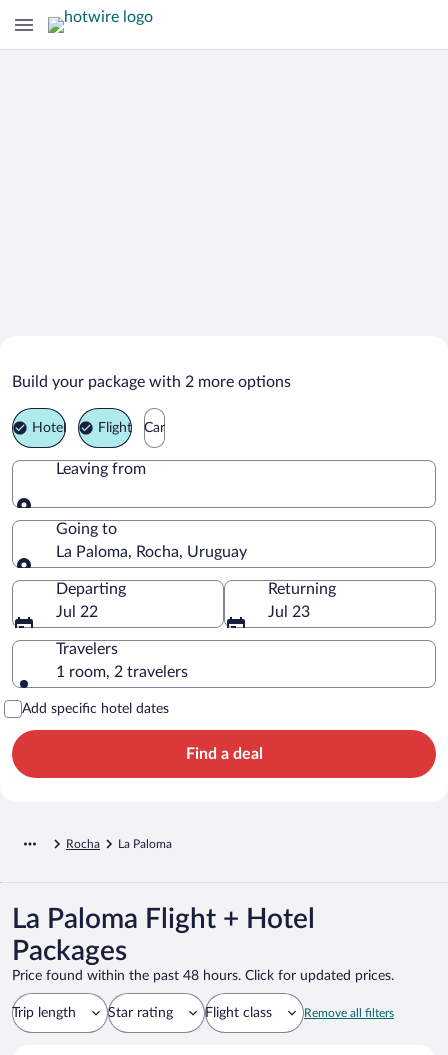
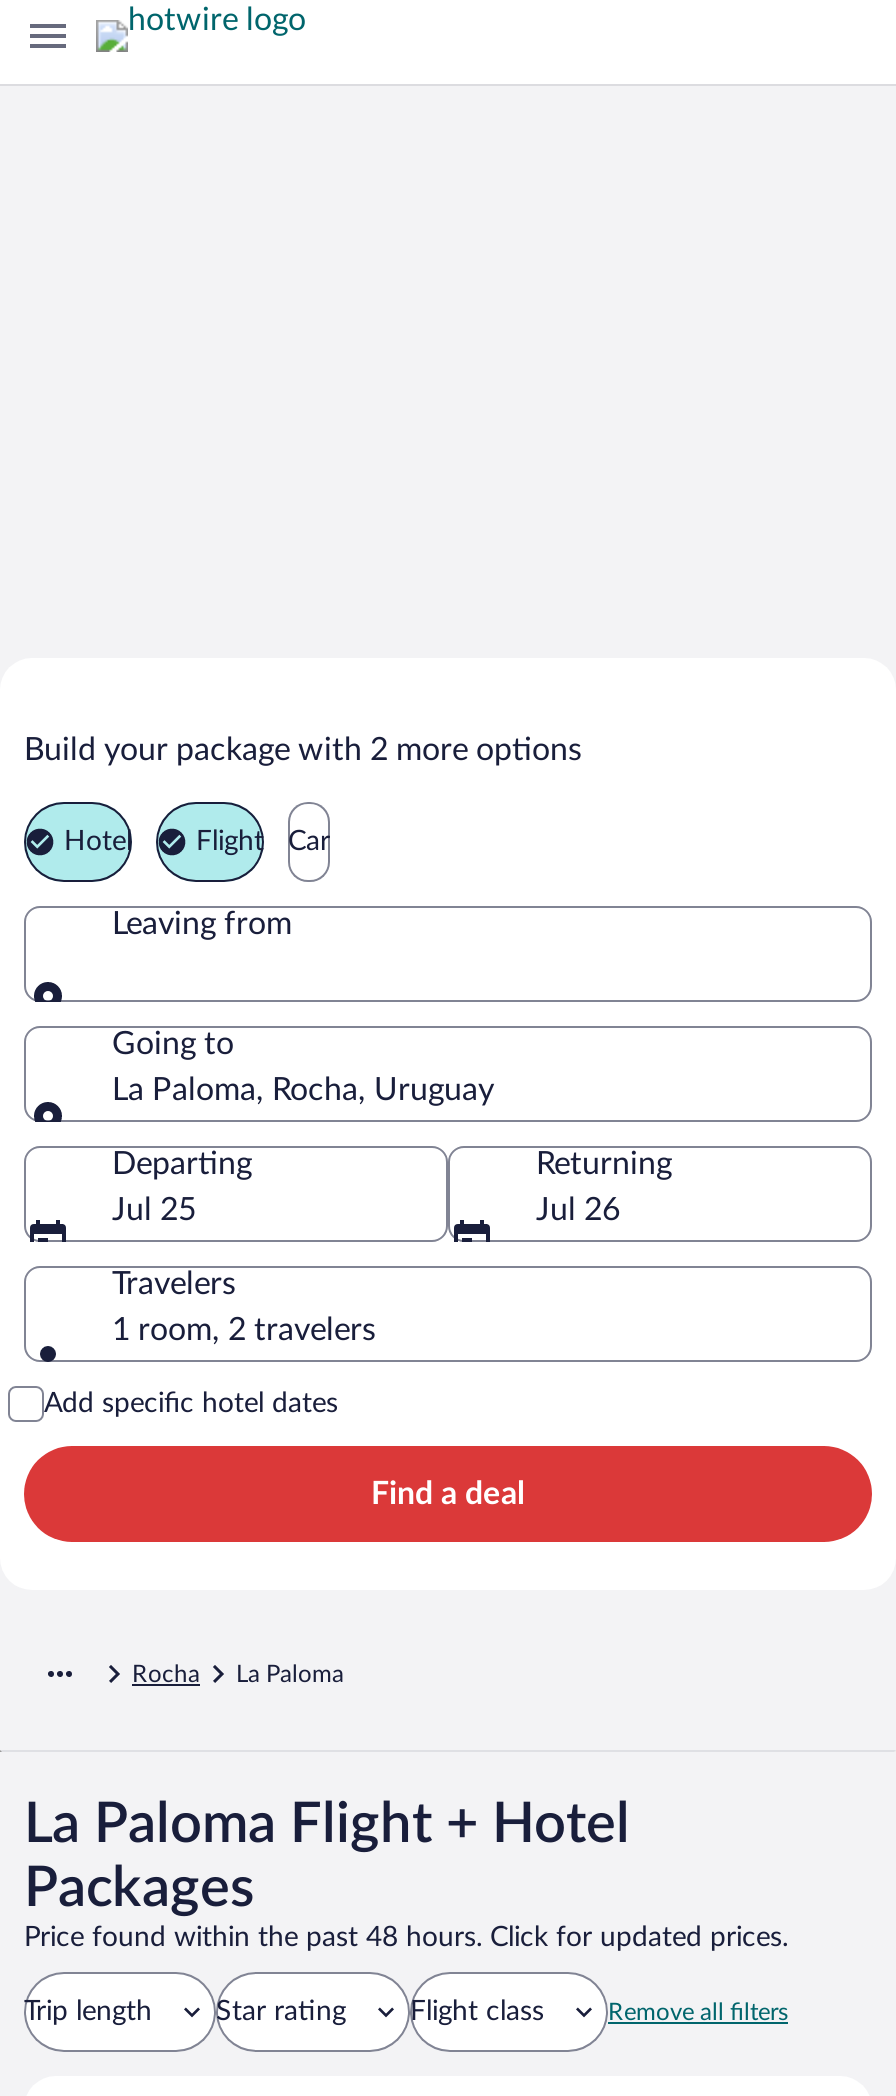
- Jul 22
+ Jul 25

- Jul 23
+ Jul 26
